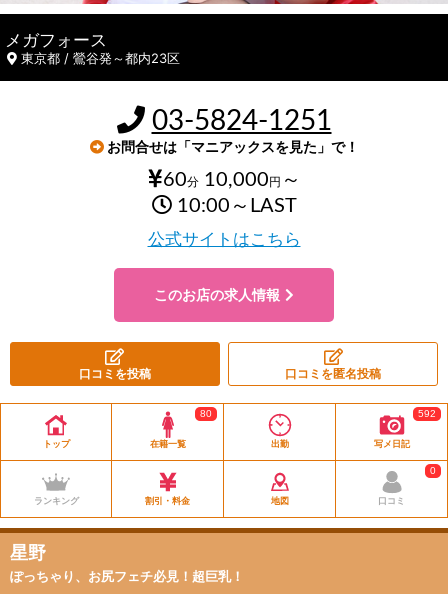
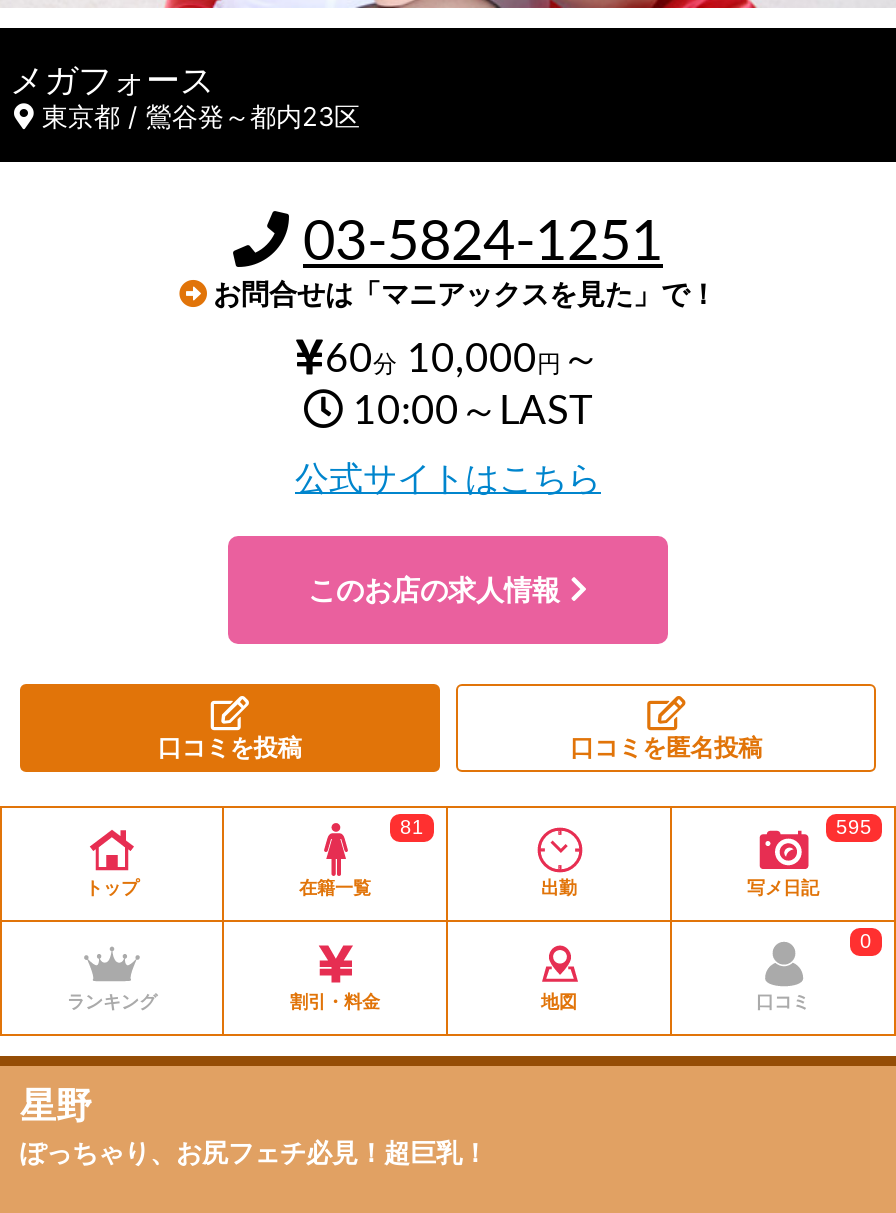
- 80
+ 81

- 592
+ 595
